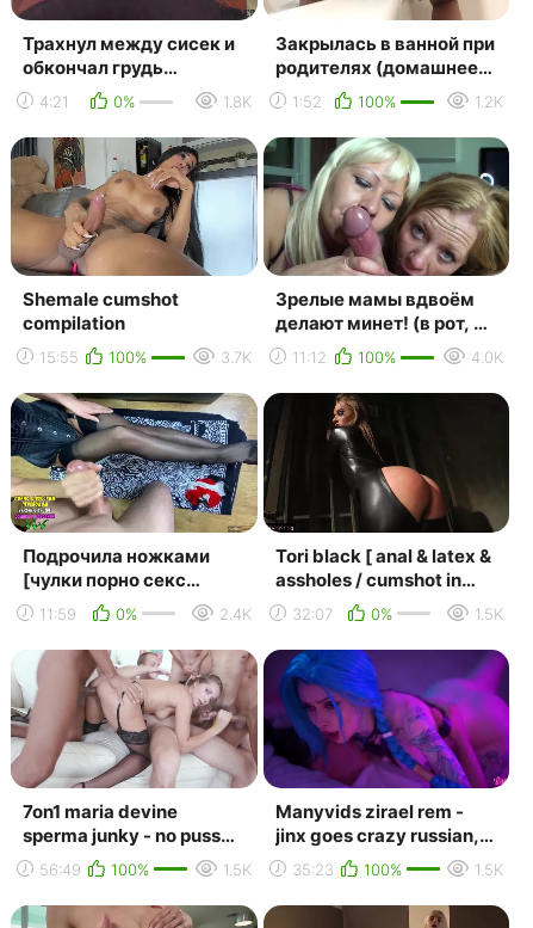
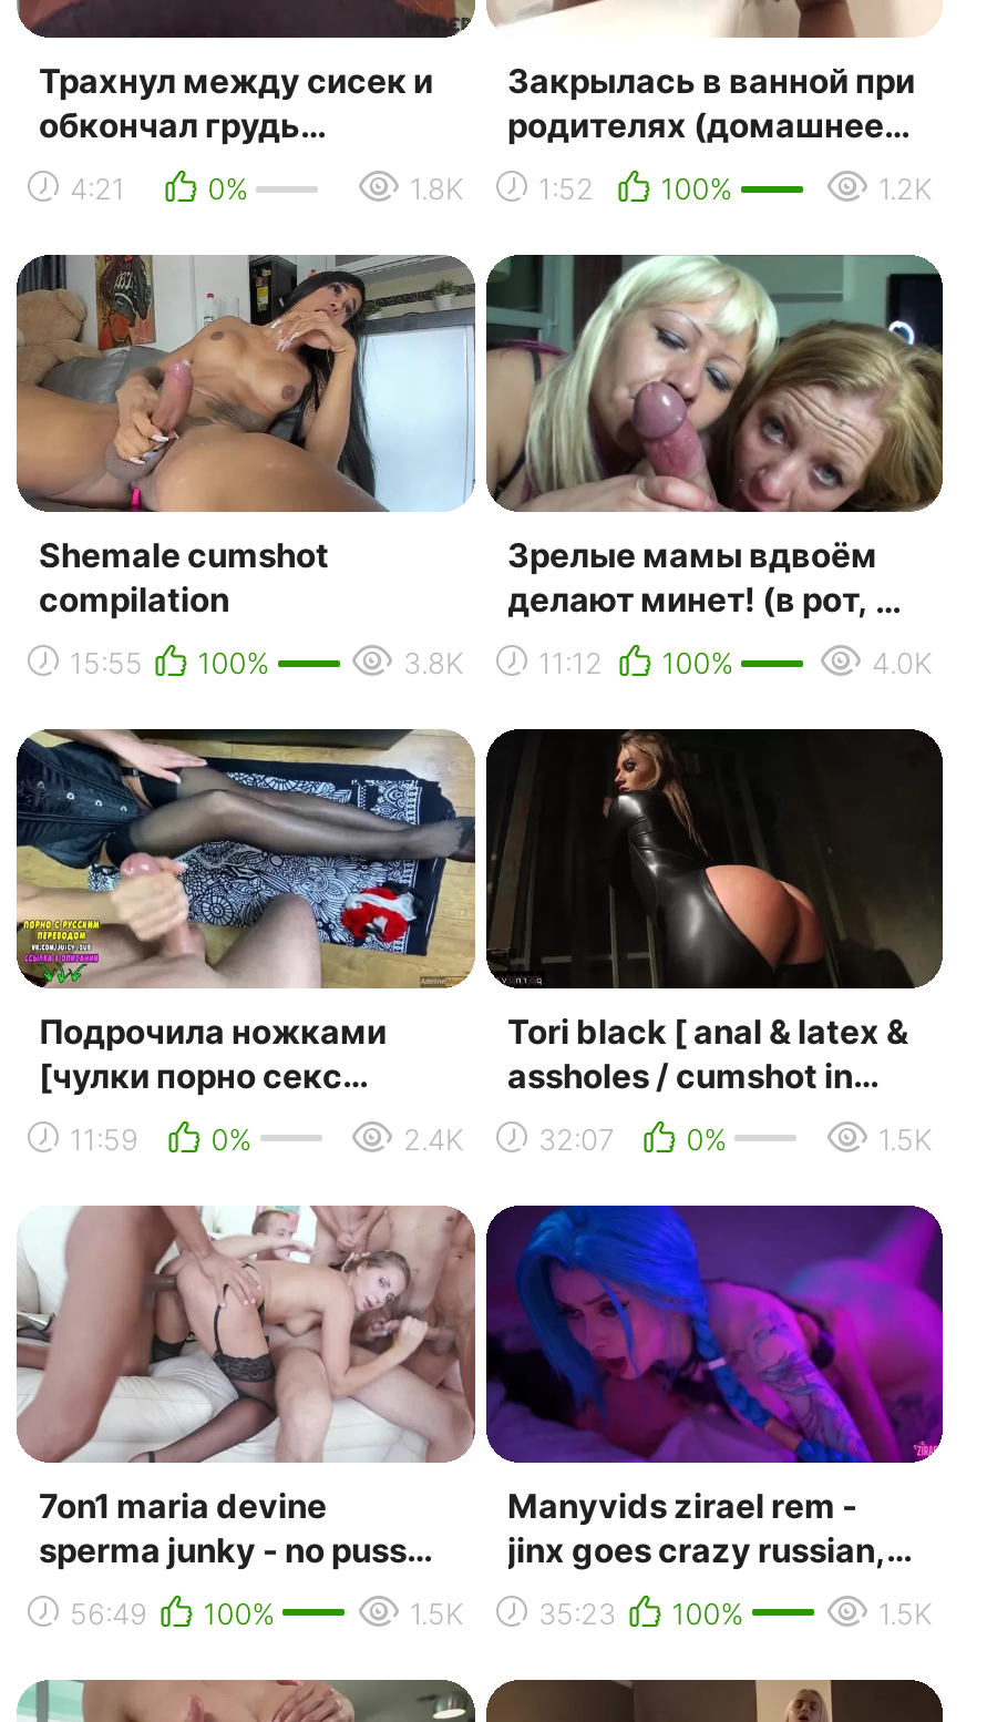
- 3.7K
+ 3.8K
